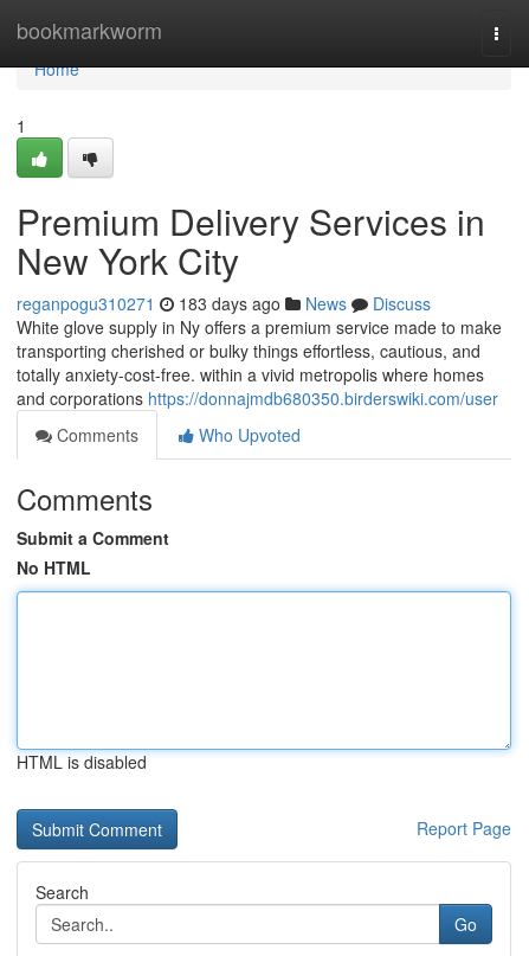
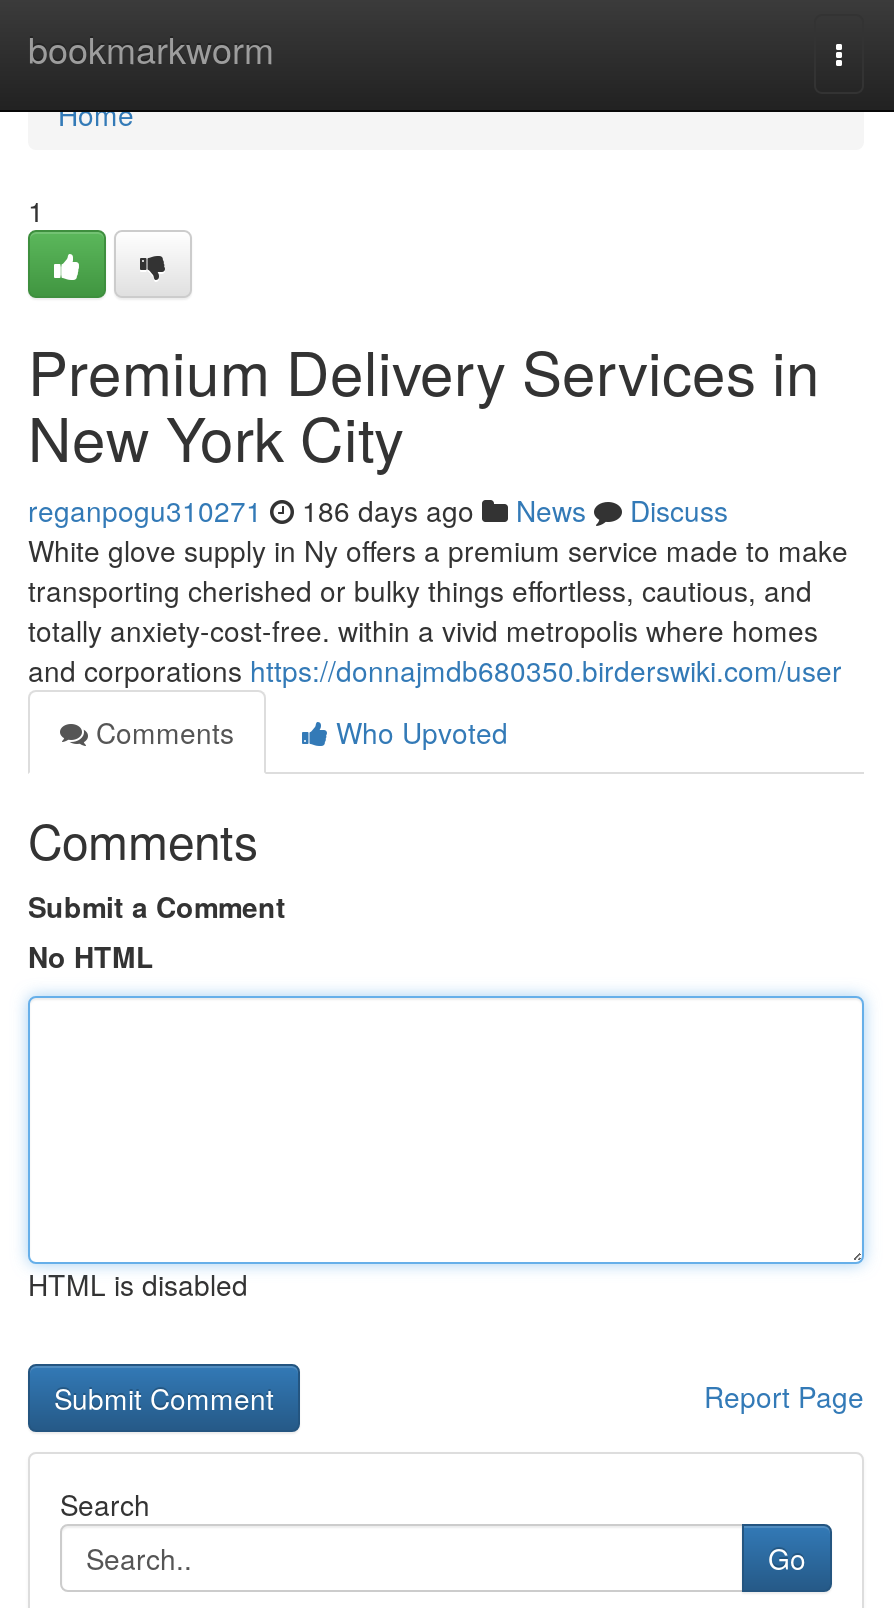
- reganpogu310271 183 days ago News Discuss
+ reganpogu310271 186 days ago News Discuss
